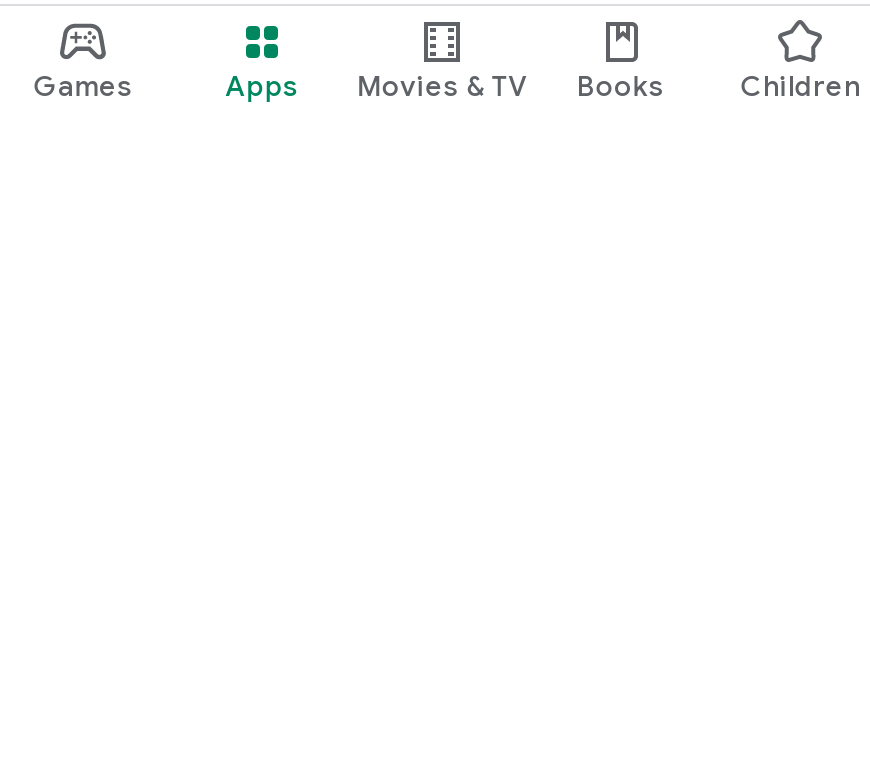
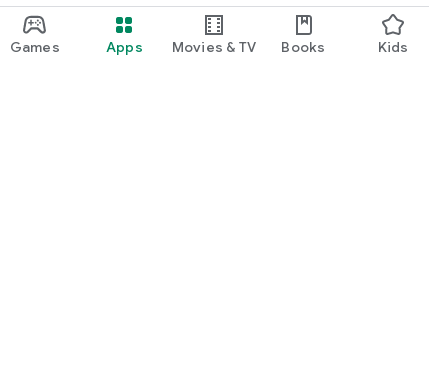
- Children
+ Kids
